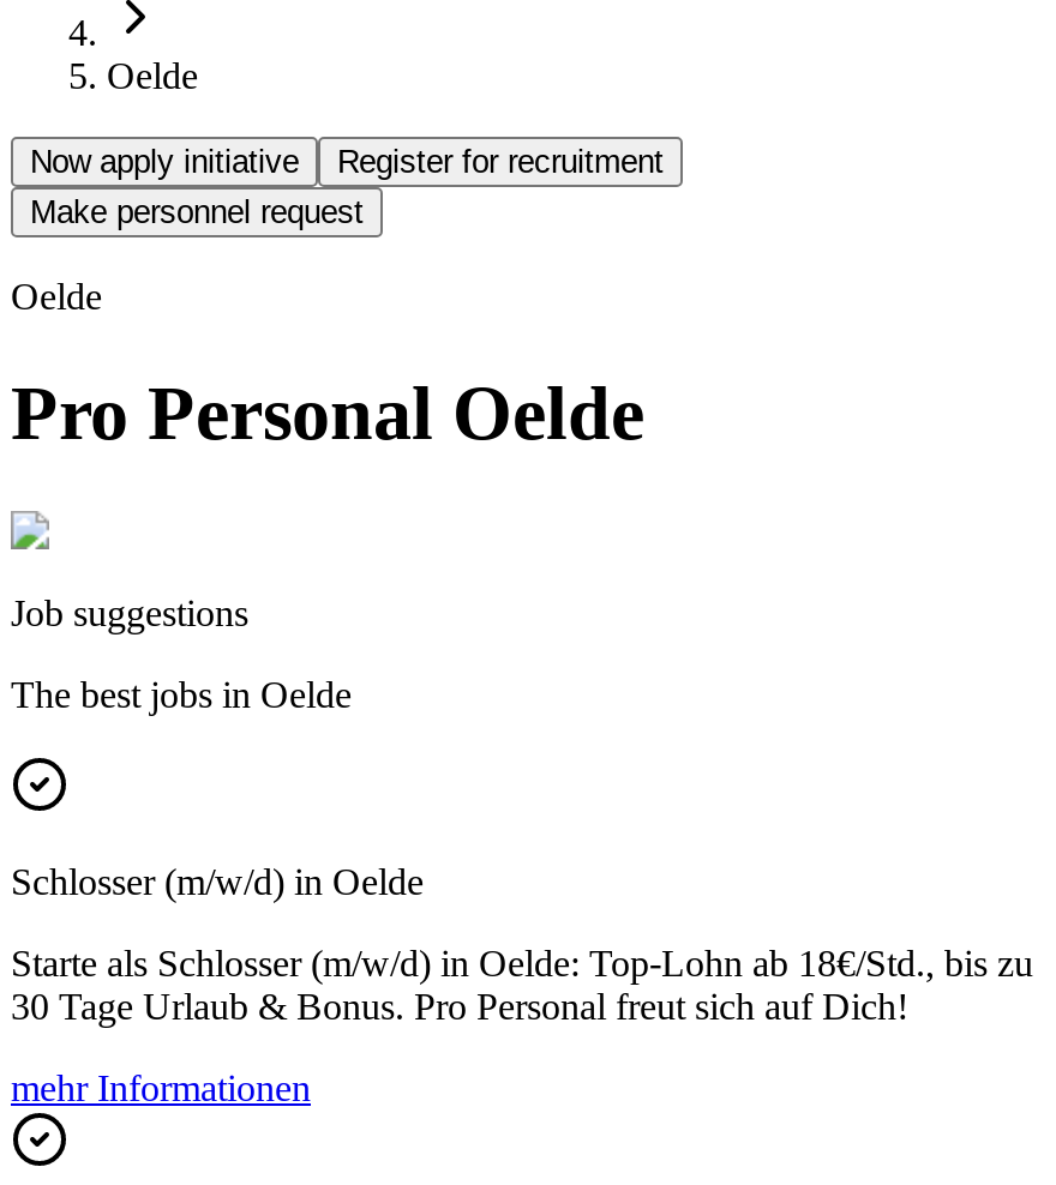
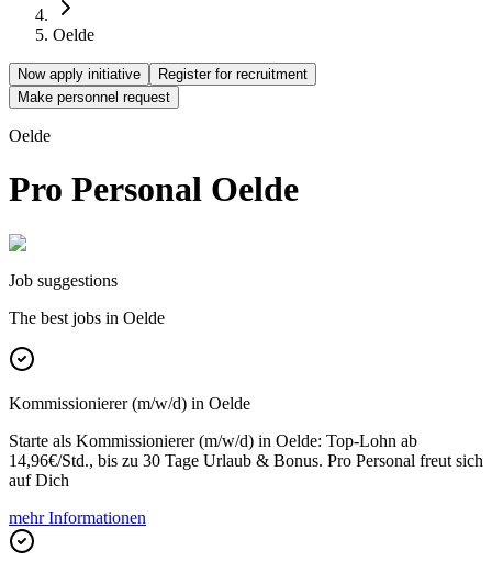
- Schlosser (m/w/d) in Oelde
+ Kommissionierer (m/w/d) in Oelde

- Starte als Schlosser (m/w/d) in Oelde: Top-Lohn ab 18€/Std., bis zu
- 30 Tage Urlaub & Bonus. Pro Personal freut sich auf Dich!
+ Starte als Kommissionierer (m/w/d) in Oelde: Top-Lohn ab
+ 14,96€/Std., bis zu 30 Tage Urlaub & Bonus. Pro Personal freut sich
+ auf Dich
